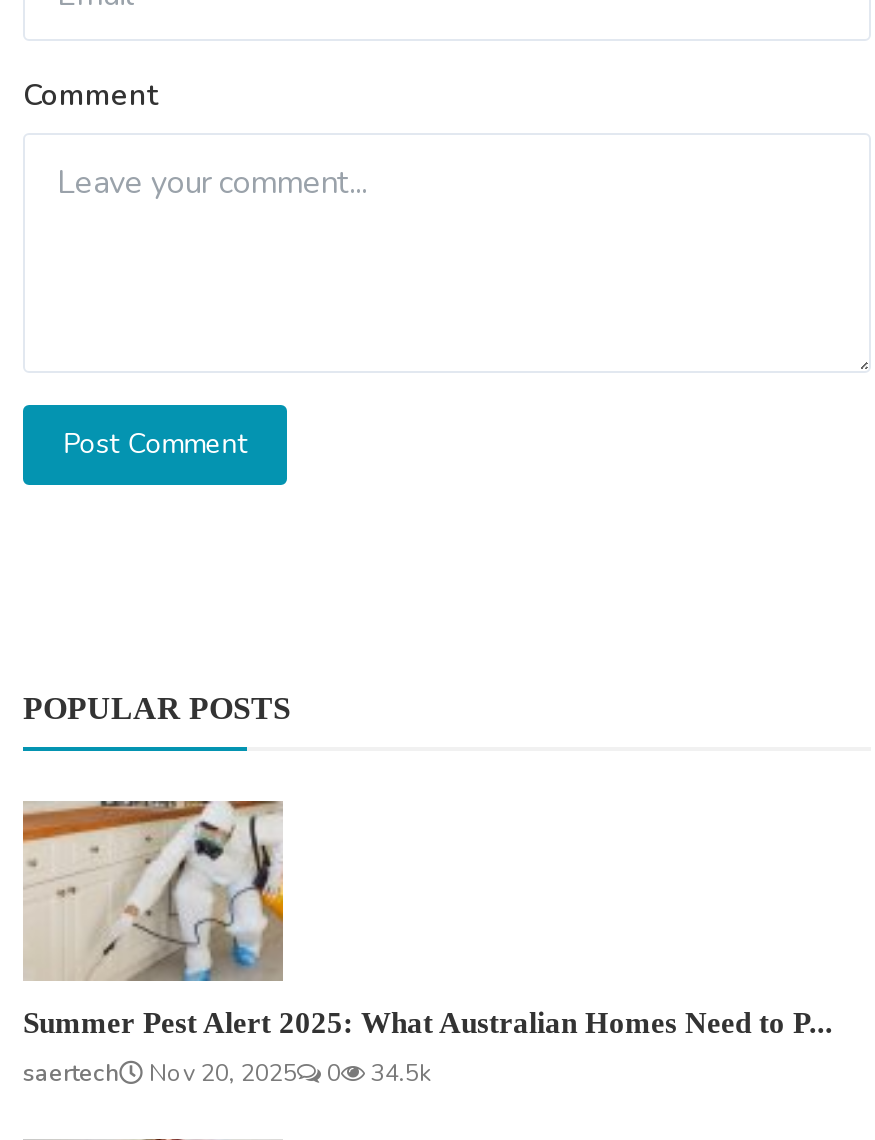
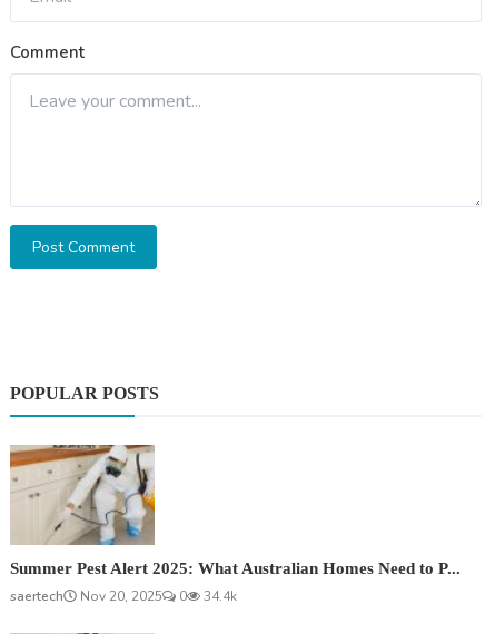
- 34.5k
+ 34.4k
